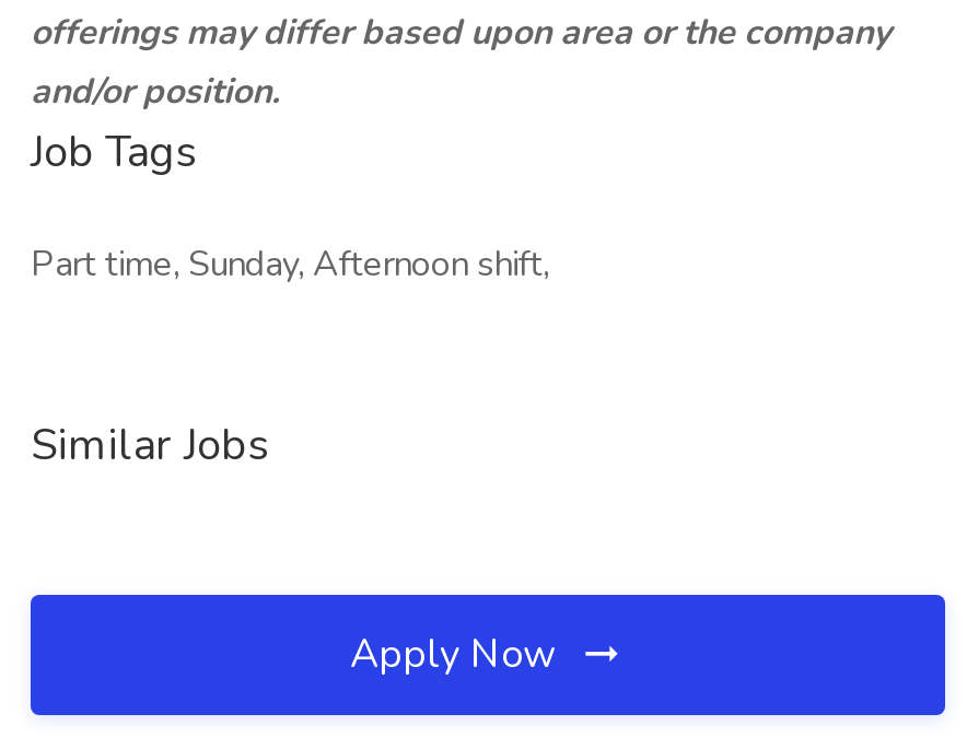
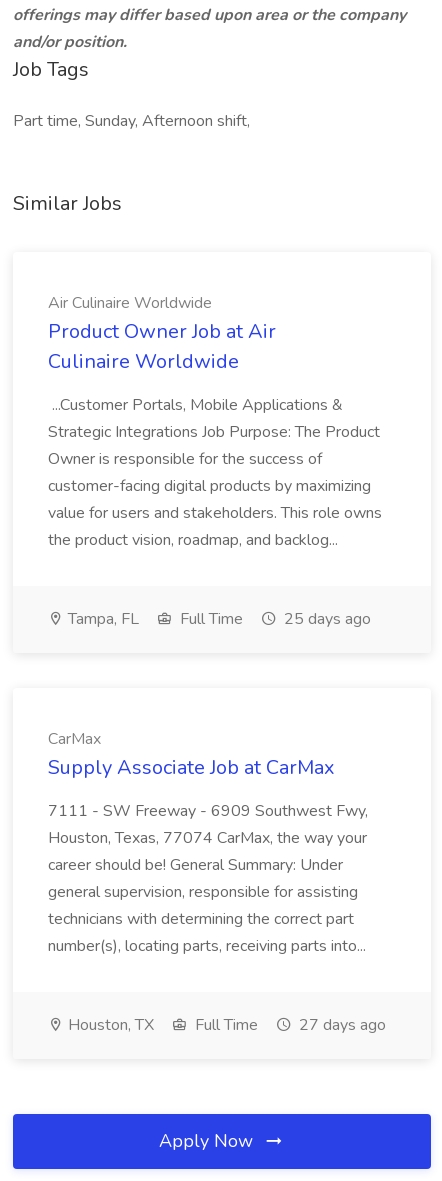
+ Air Culinaire Worldwide
+ Product Owner Job at Air
+ Culinaire Worldwide
+ ...Customer Portals, Mobile Applications &
+ Strategic Integrations Job Purpose: The Product
+ Owner is responsible for the success of
+ customer-facing digital products by maximizing
+ value for users and stakeholders. This role owns
+ the product vision, roadmap, and backlog...

+ CarMax
+ Supply Associate Job at CarMax
+ 7111 - SW Freeway - 6909 Southwest Fwy,
+ Houston, Texas, 77074 CarMax, the way your
+ career should be! General Summary: Under
+ general supervision, responsible for assisting
+ technicians with determining the correct part
+ number(s), locating parts, receiving parts into...

+ Tampa, FL
+ Full Time
+ 25 days ago

+ Houston, TX
+ Full Time
+ 27 days ago
